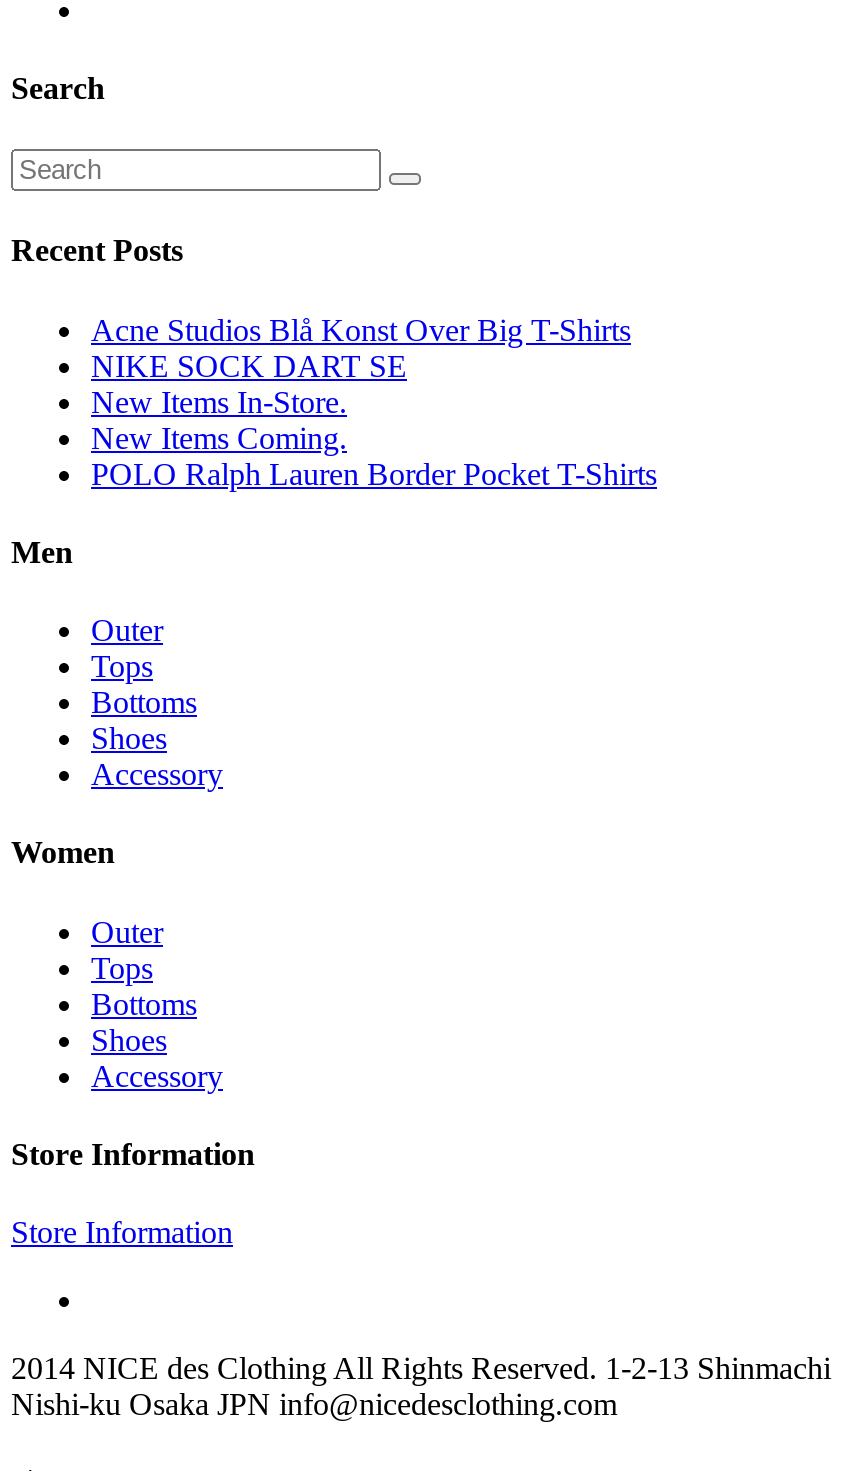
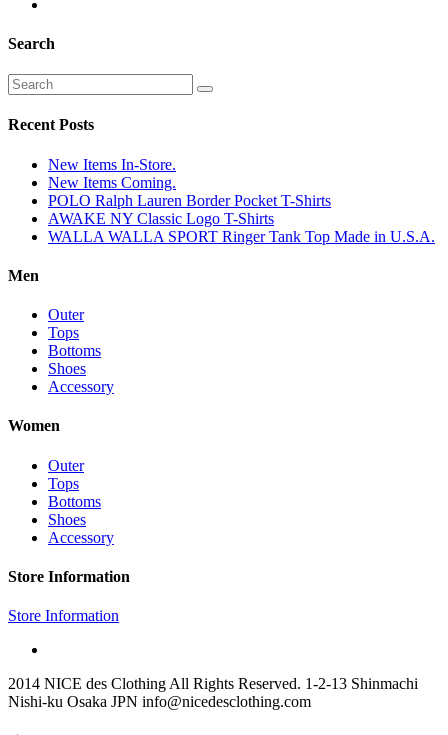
- Acne Studios Blå Konst Over Big T-Shirts
- NIKE SOCK DART SE

moved up: New Items In-Store. | New Items Coming. | POLO Ralph Lauren Border Pocket T-Shirts

+ AWAKE NY Classic Logo T-Shirts
+ WALLA WALLA SPORT Ringer Tank Top Made in U.S.A.
